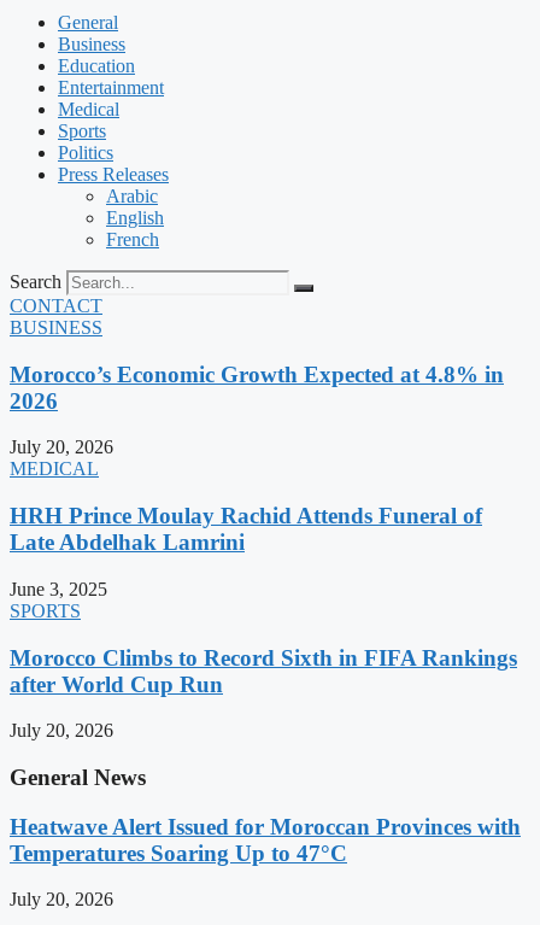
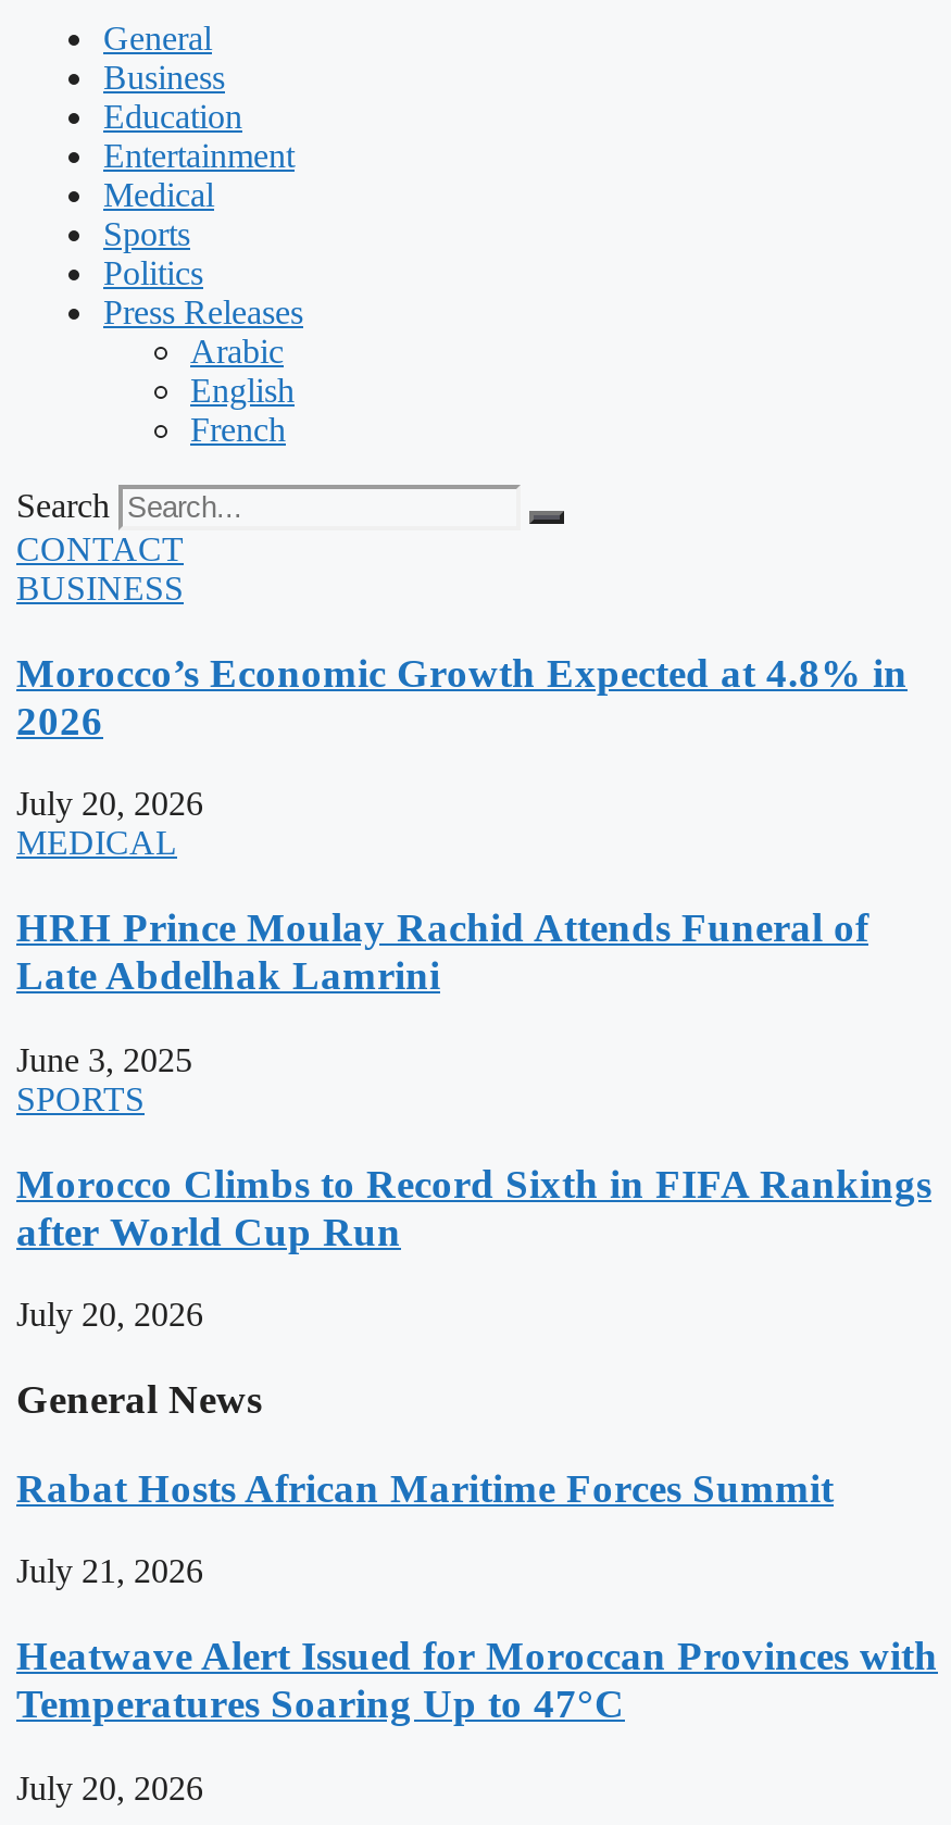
+ Rabat Hosts African Maritime Forces Summit
+ July 21, 2026
